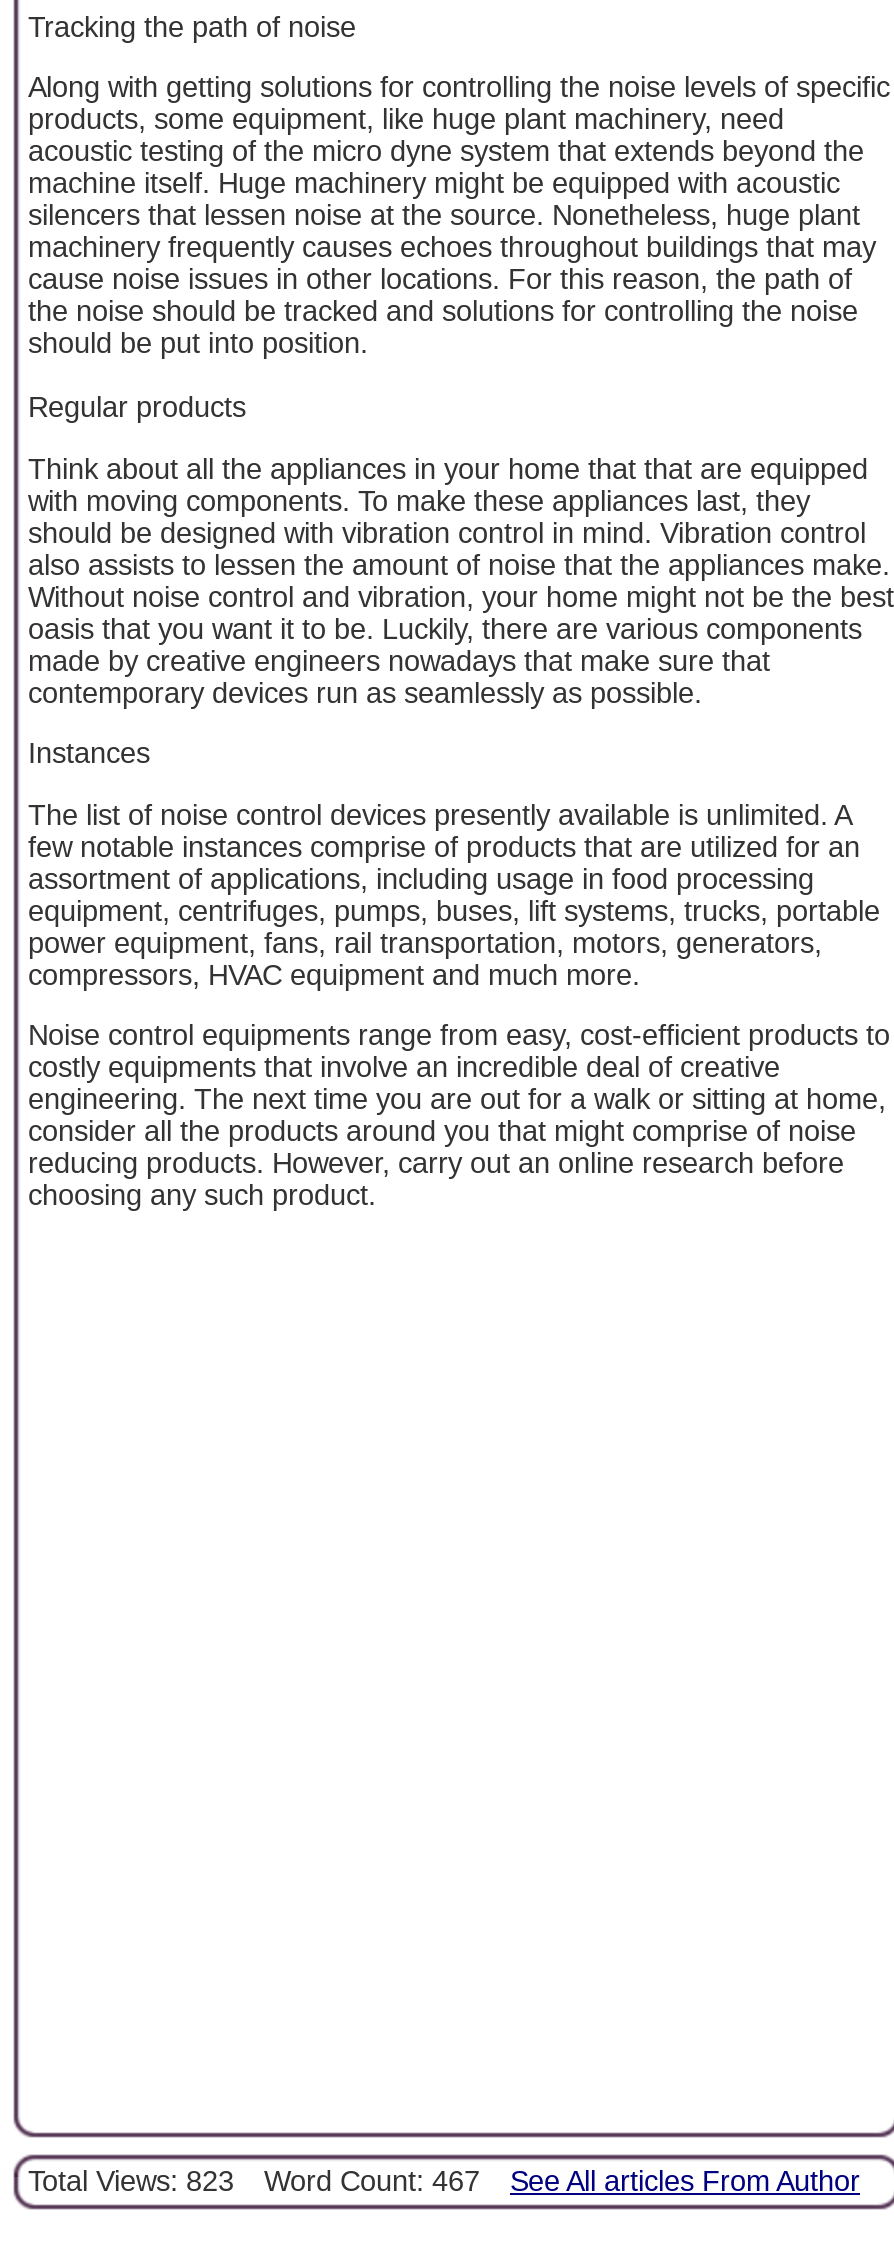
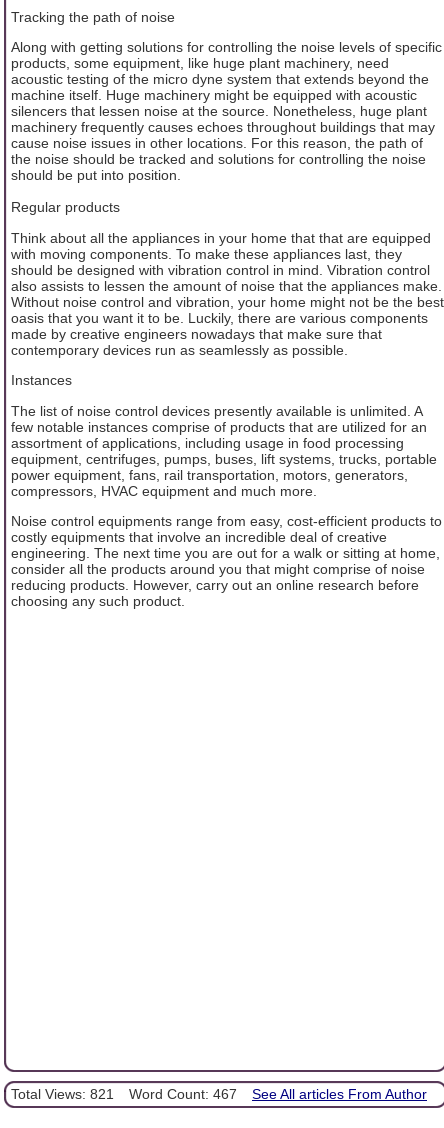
- Total Views: 823 Word Count: 467 See All articles From Author
+ Total Views: 821 Word Count: 467 See All articles From Author
